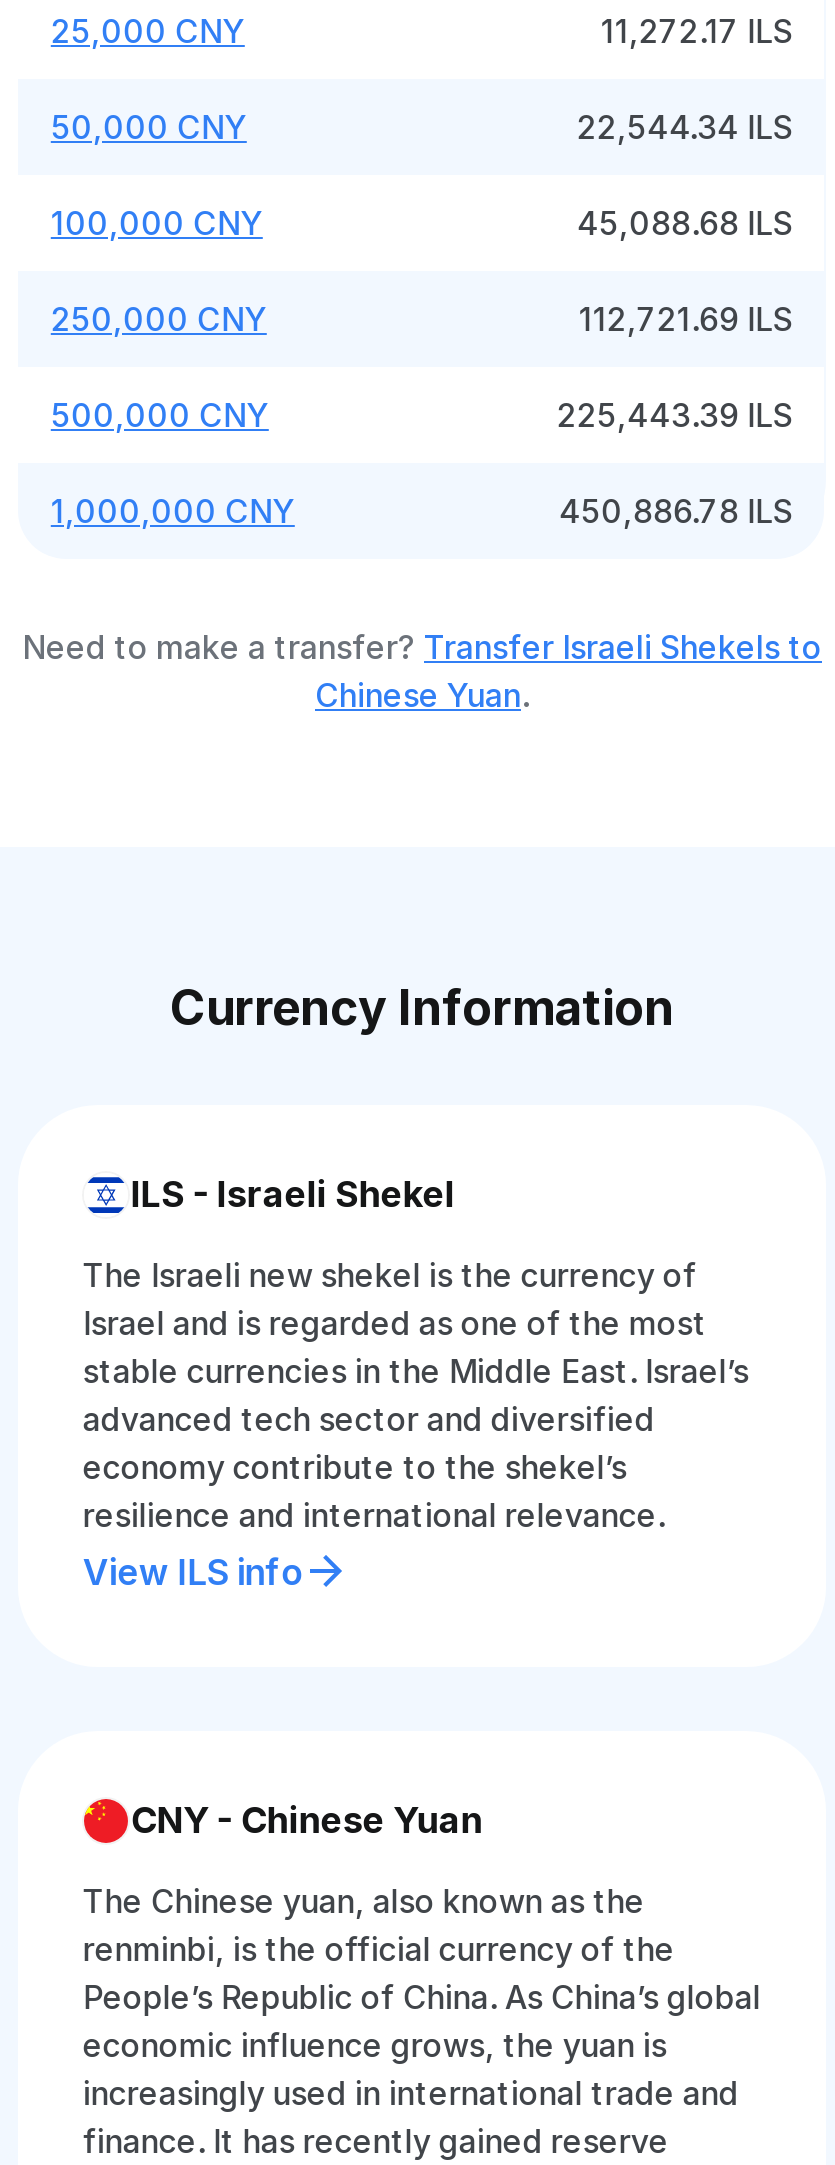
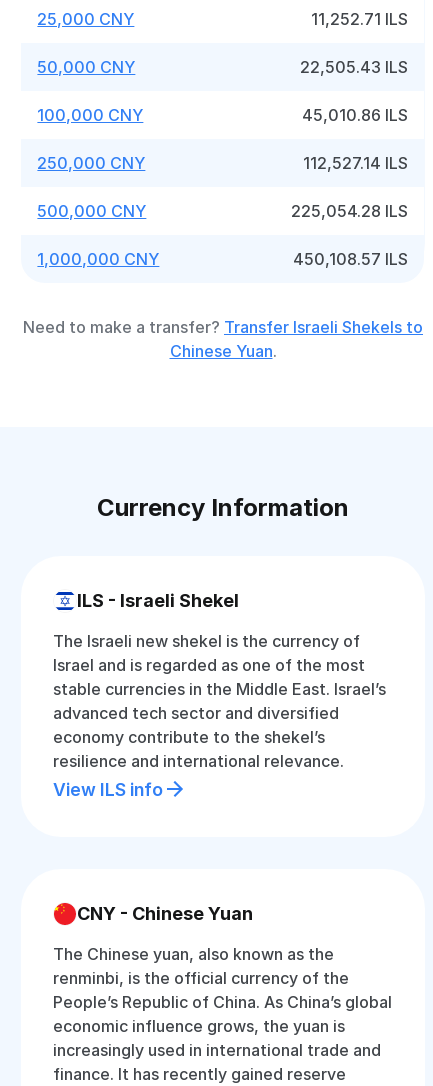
- 11,272.17 ILS
+ 11,252.71 ILS

- 22,544.34 ILS
+ 22,505.43 ILS

- 45,088.68 ILS
+ 45,010.86 ILS

- 112,721.69 ILS
+ 112,527.14 ILS

- 225,443.39 ILS
+ 225,054.28 ILS

- 450,886.78 ILS
+ 450,108.57 ILS
